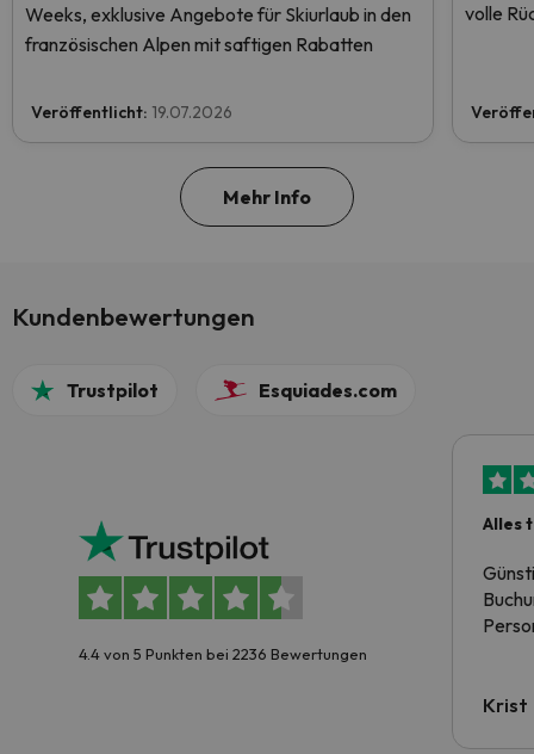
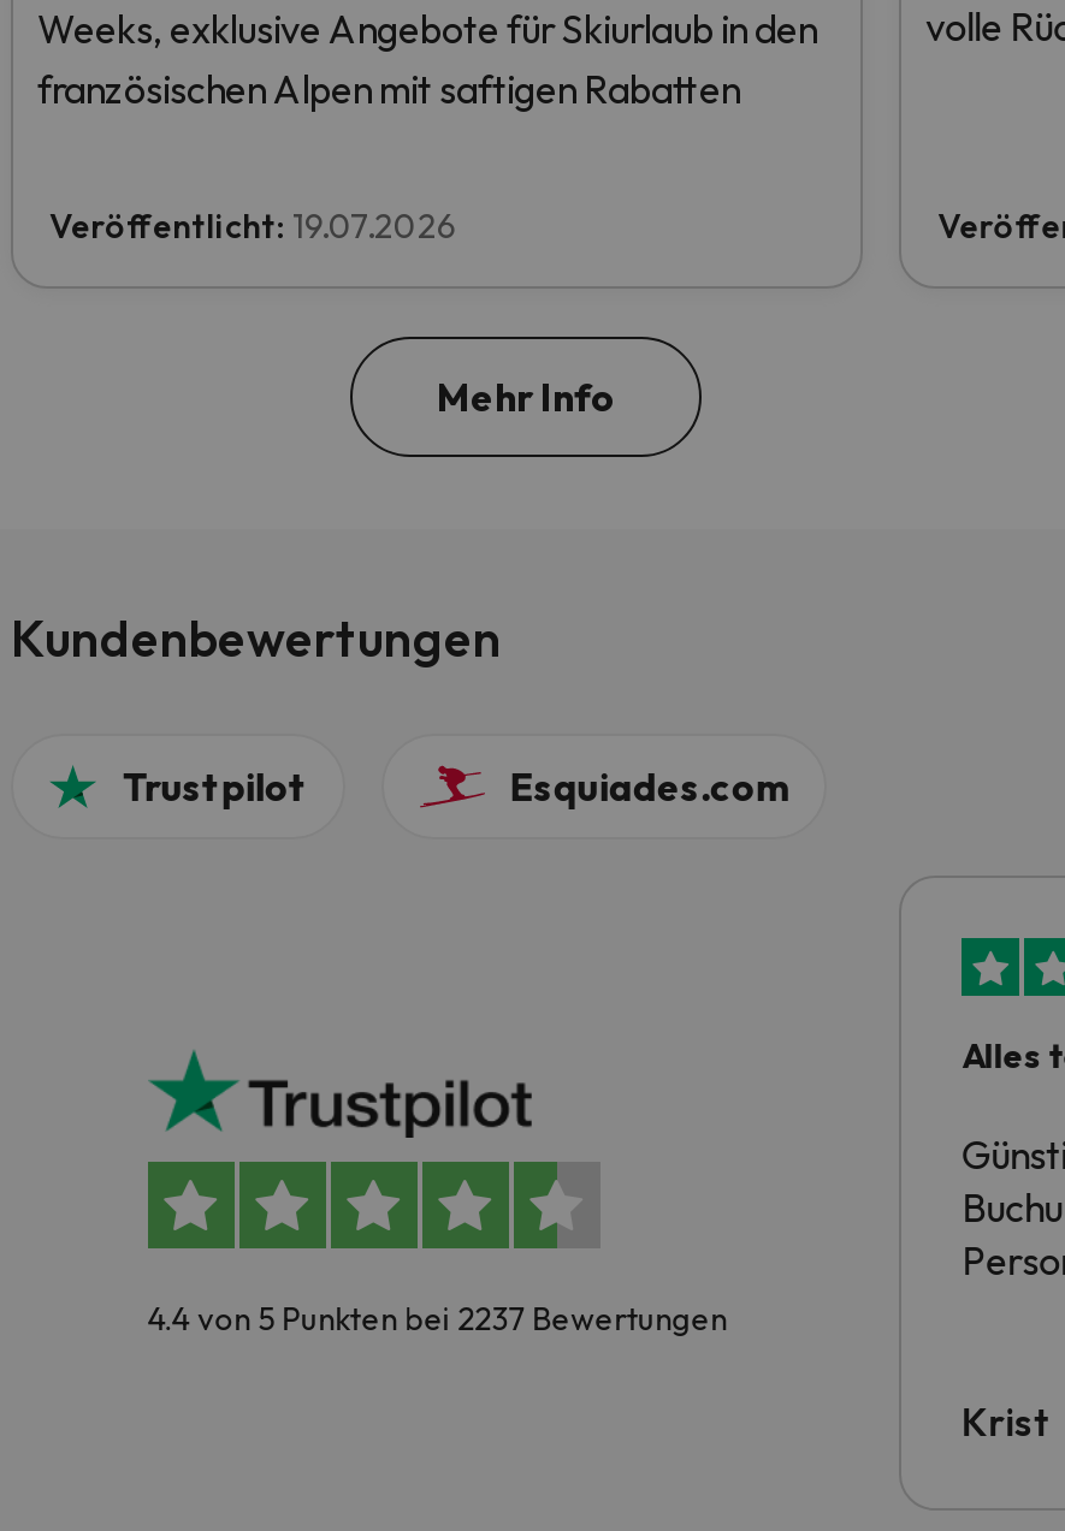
- 4.4 von 5 Punkten bei 2236 Bewertungen
+ 4.4 von 5 Punkten bei 2237 Bewertungen
